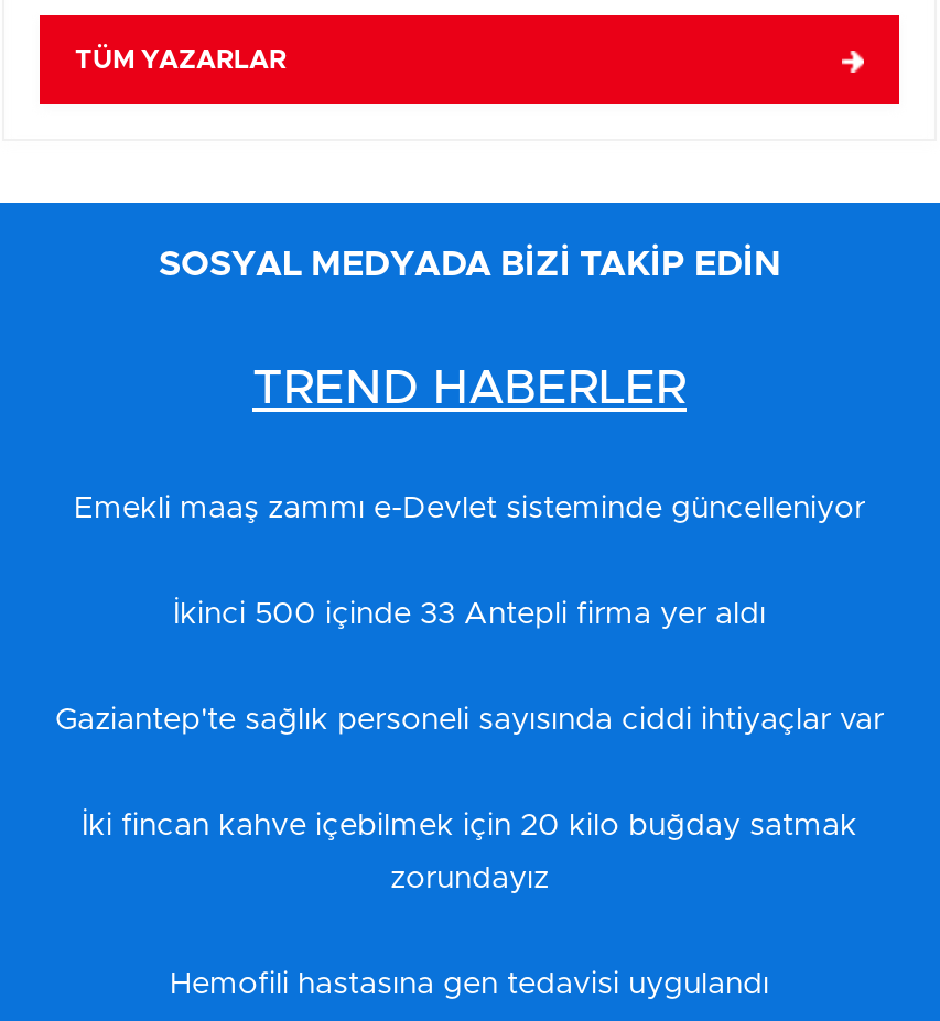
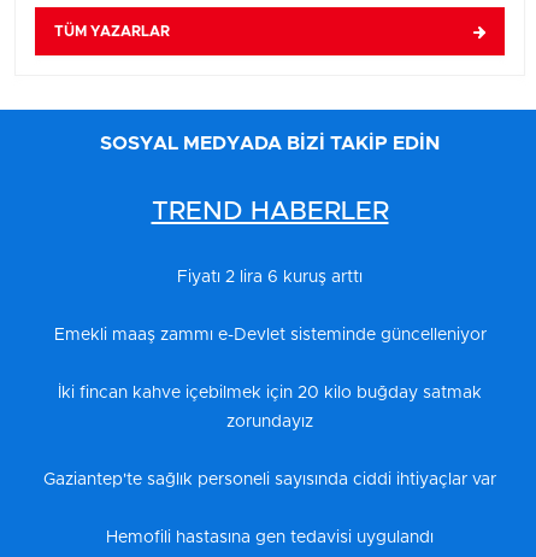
+ Fiyatı 2 lira 6 kuruş arttı

moved down: Emekli maaş zammı e-Devlet sisteminde güncelleniyor

- İkinci 500 içinde 33 Antepli firma yer aldı

moved down: Gaziantep'te sağlık personeli sayısında ciddi ihtiyaçlar var

moved up: İki fincan kahve içebilmek için 20 kilo buğday satmak | zorundayız
